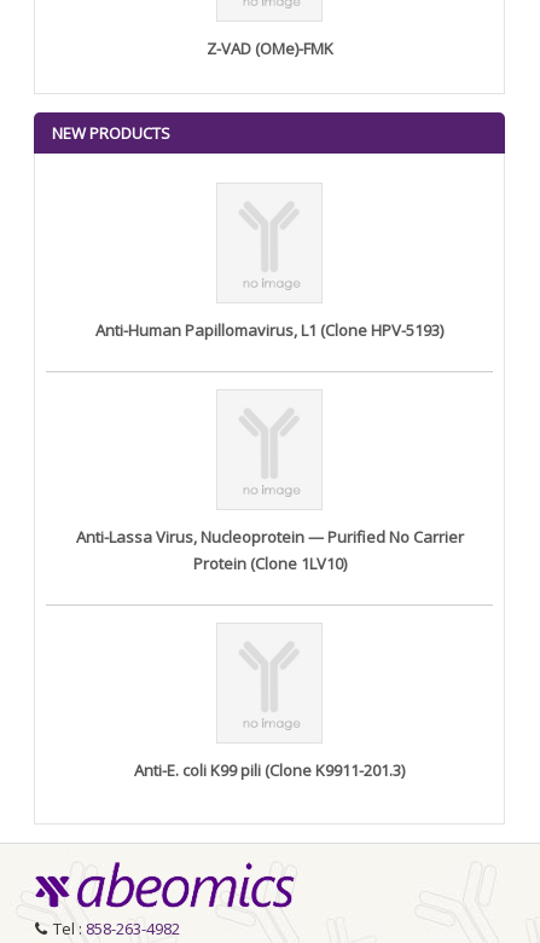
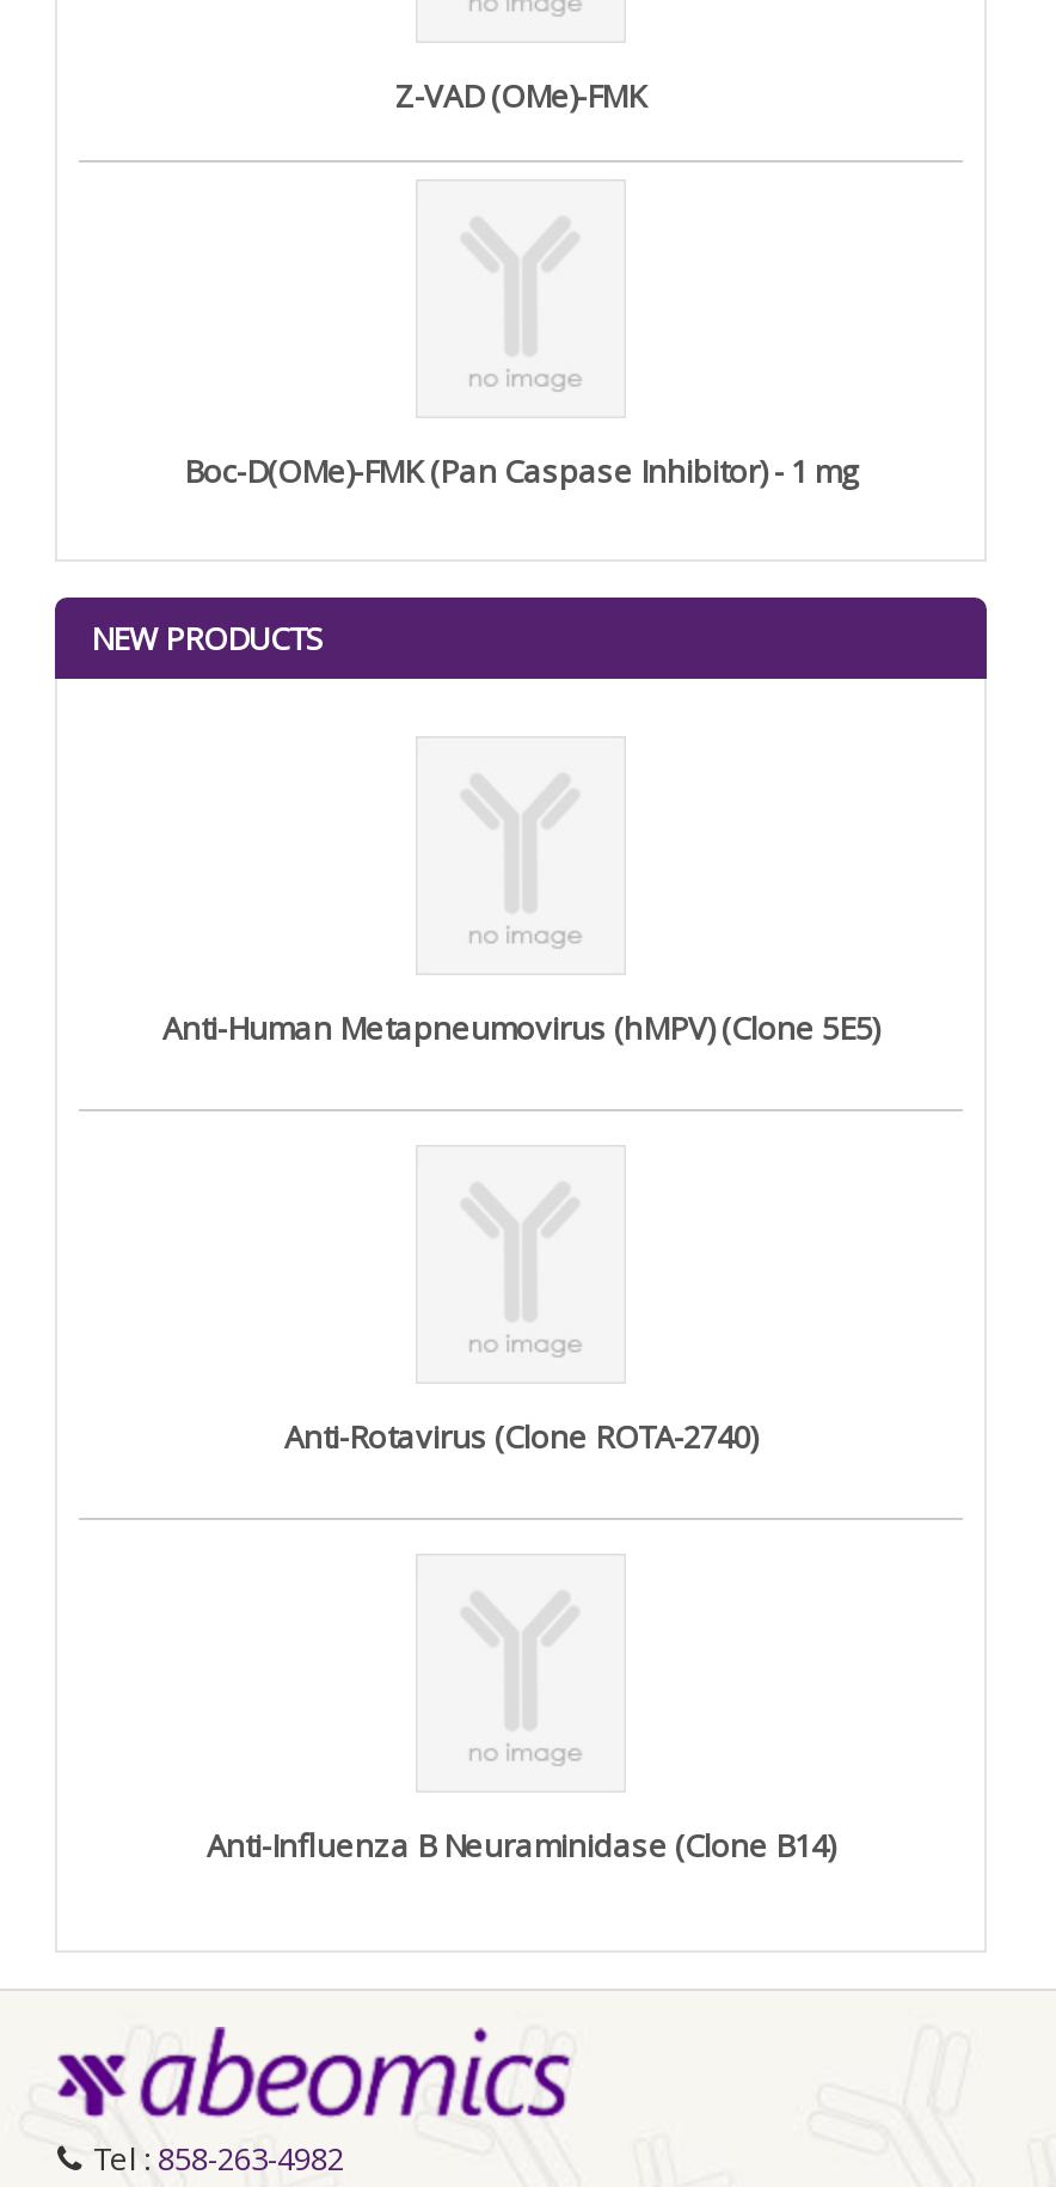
+ Boc-D(OMe)-FMK (Pan Caspase Inhibitor) - 1 mg

moved down: NEW PRODUCTS

- Anti-Human Papillomavirus, L1 (Clone HPV-5193)
+ Anti-Human Metapneumovirus (hMPV) (Clone 5E5)

- Anti-Lassa Virus, Nucleoprotein — Purified No Carrier
- Protein (Clone 1LV10)
+ Anti-Rotavirus (Clone ROTA-2740)

- Anti-E. coli K99 pili (Clone K9911-201.3)
+ Anti-Influenza B Neuraminidase (Clone B14)
